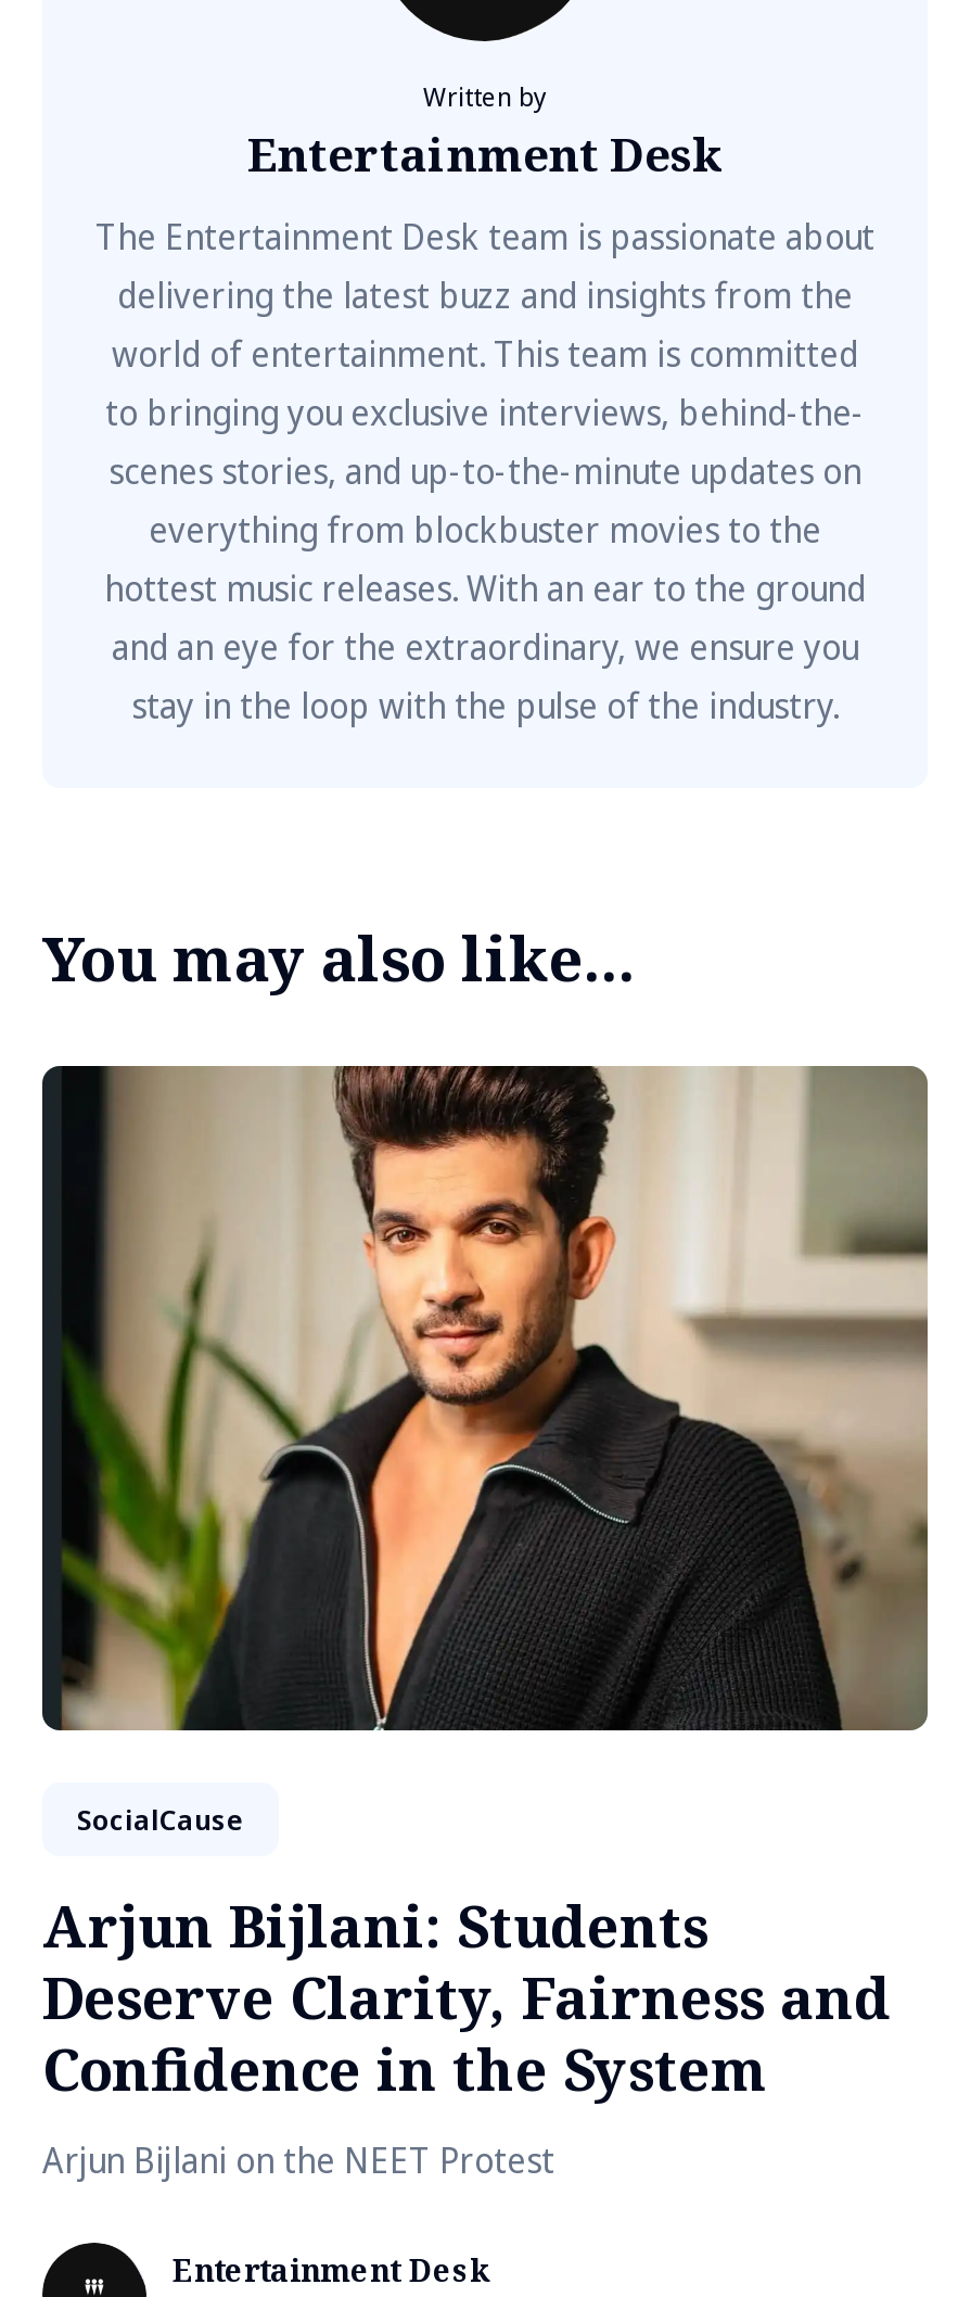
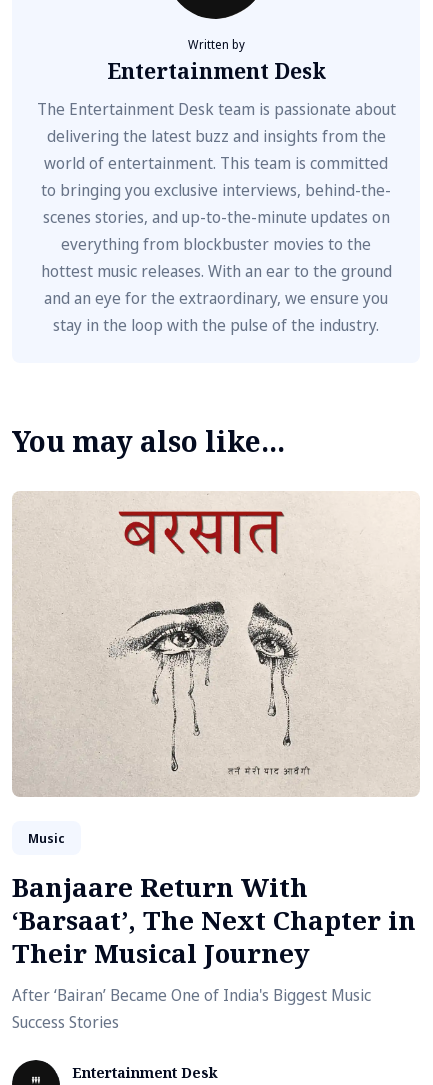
- [image]
- SocialCause
+ [image]
+ Music

- Arjun Bijlani: Students
- Deserve Clarity, Fairness and
- Confidence in the System
- Arjun Bijlani on the NEET Protest
+ Banjaare Return With
+ ‘Barsaat’, The Next Chapter in
+ Their Musical Journey
+ After ‘Bairan’ Became One of India's Biggest Music
+ Success Stories
